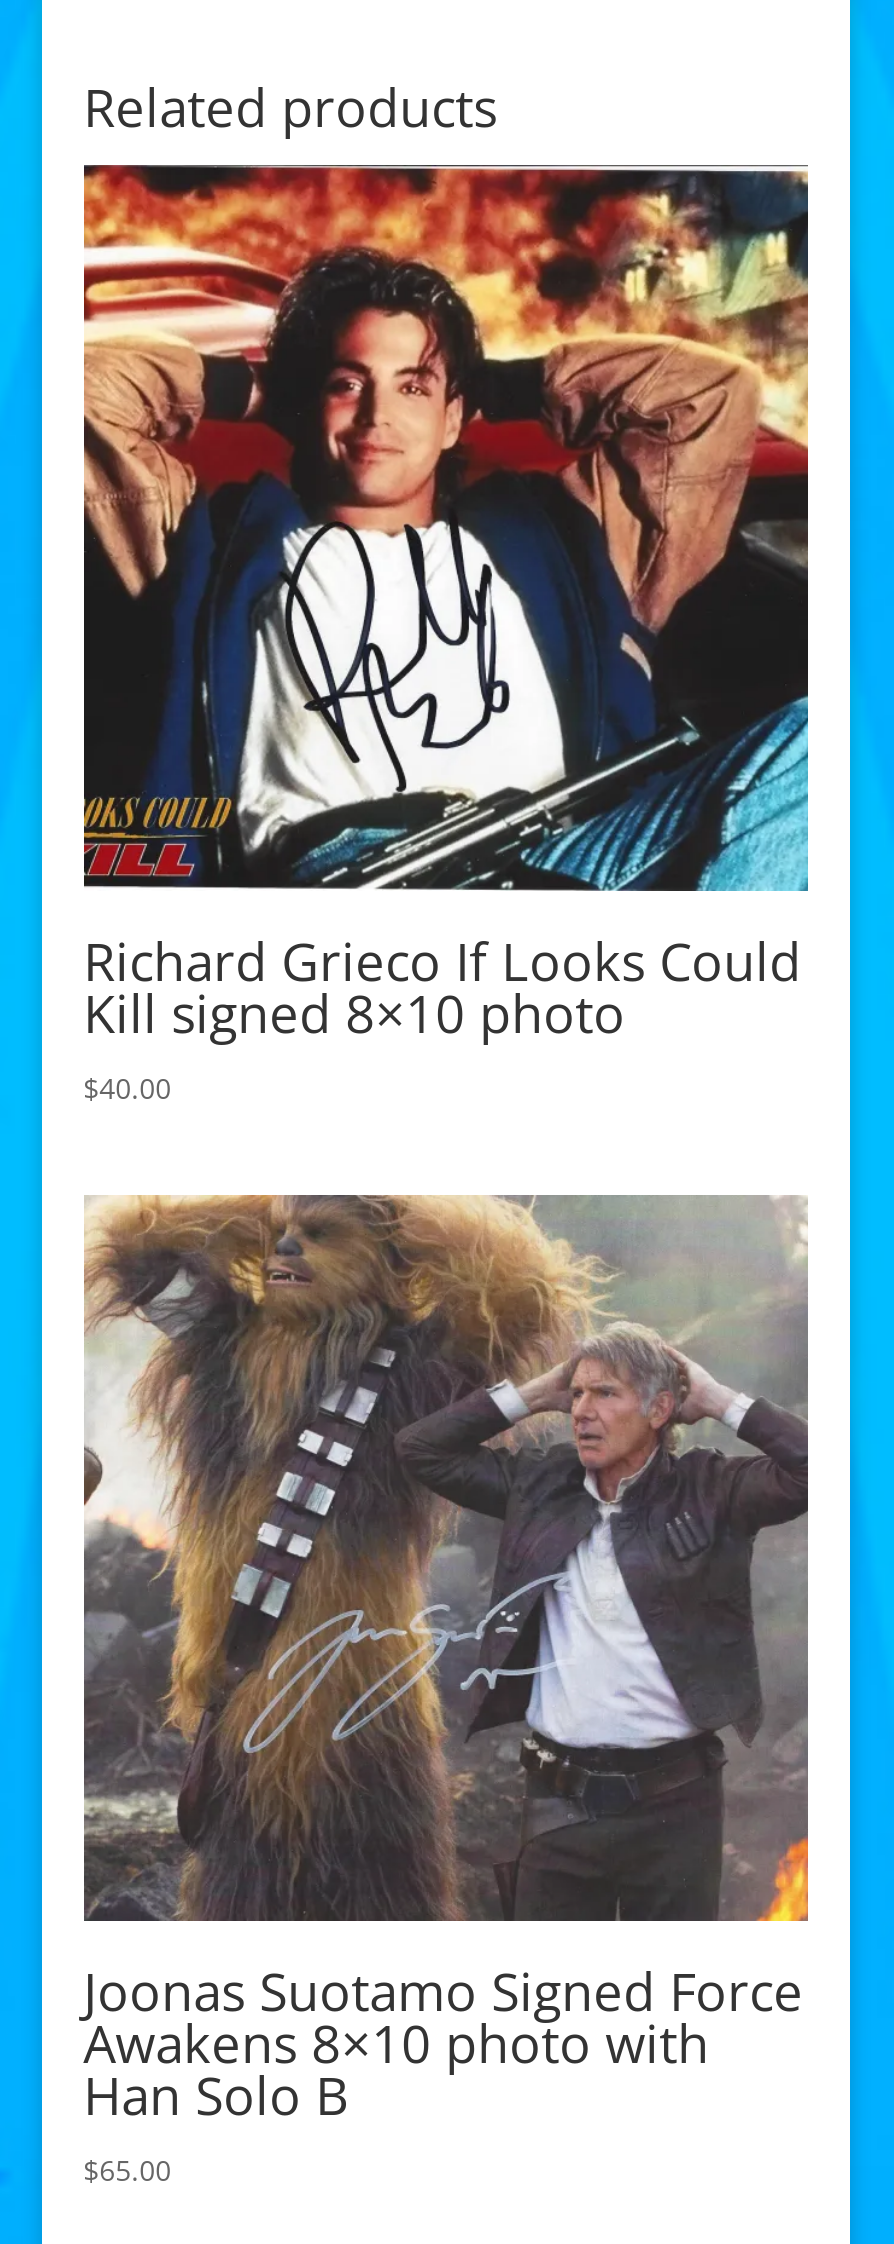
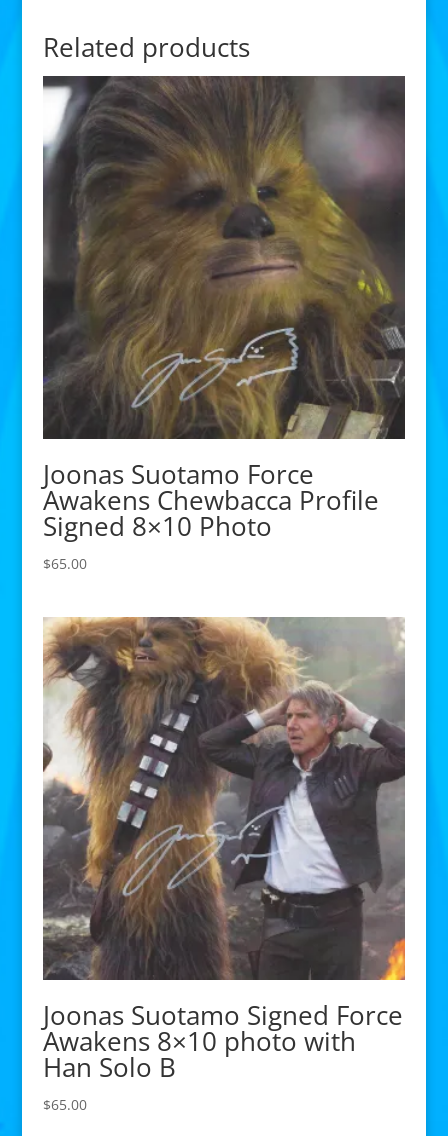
- [image]
- Richard Grieco If Looks Could
- Kill signed 8×10 photo
- $40.00
+ [image]
+ Joonas Suotamo Force
+ Awakens Chewbacca Profile
+ Signed 8×10 Photo
+ $65.00
